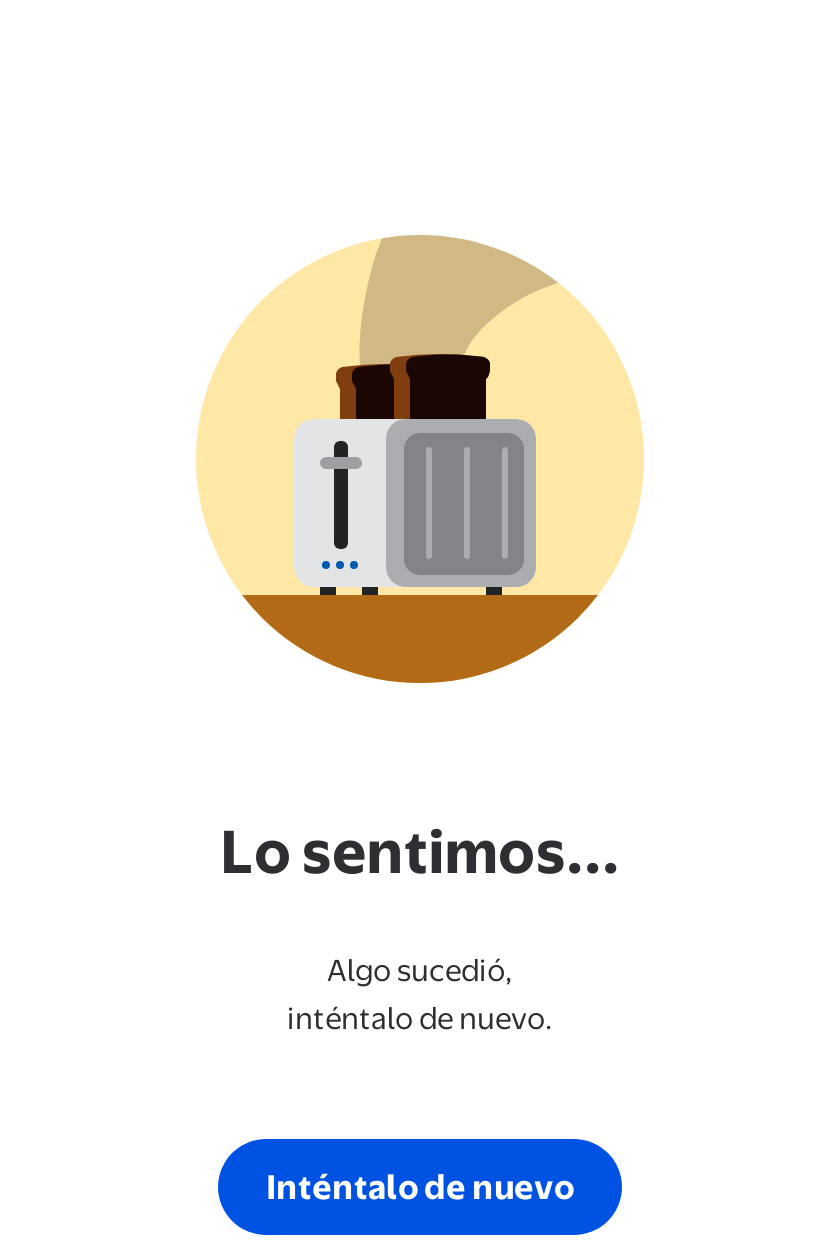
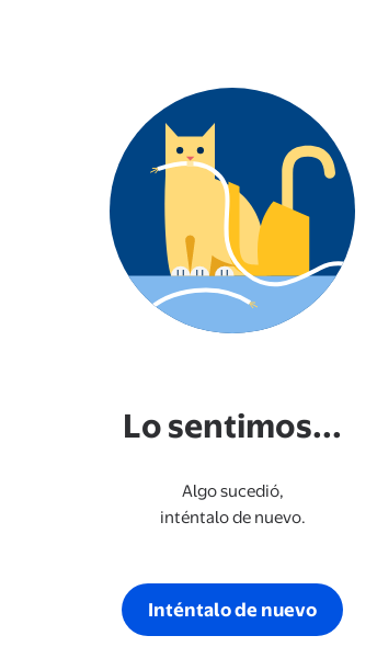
- [image]
+ [image]
